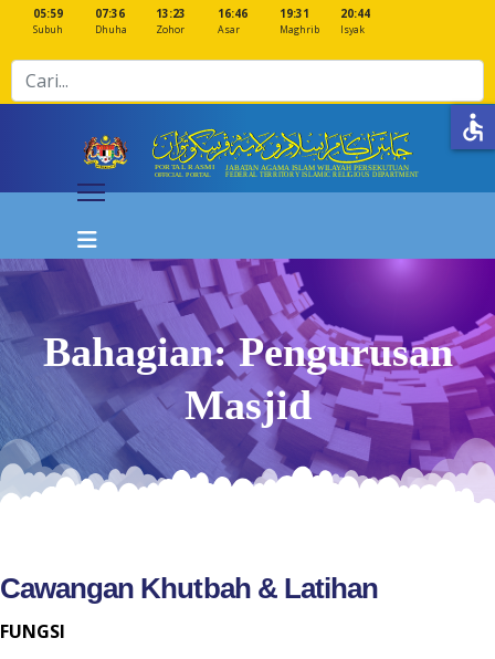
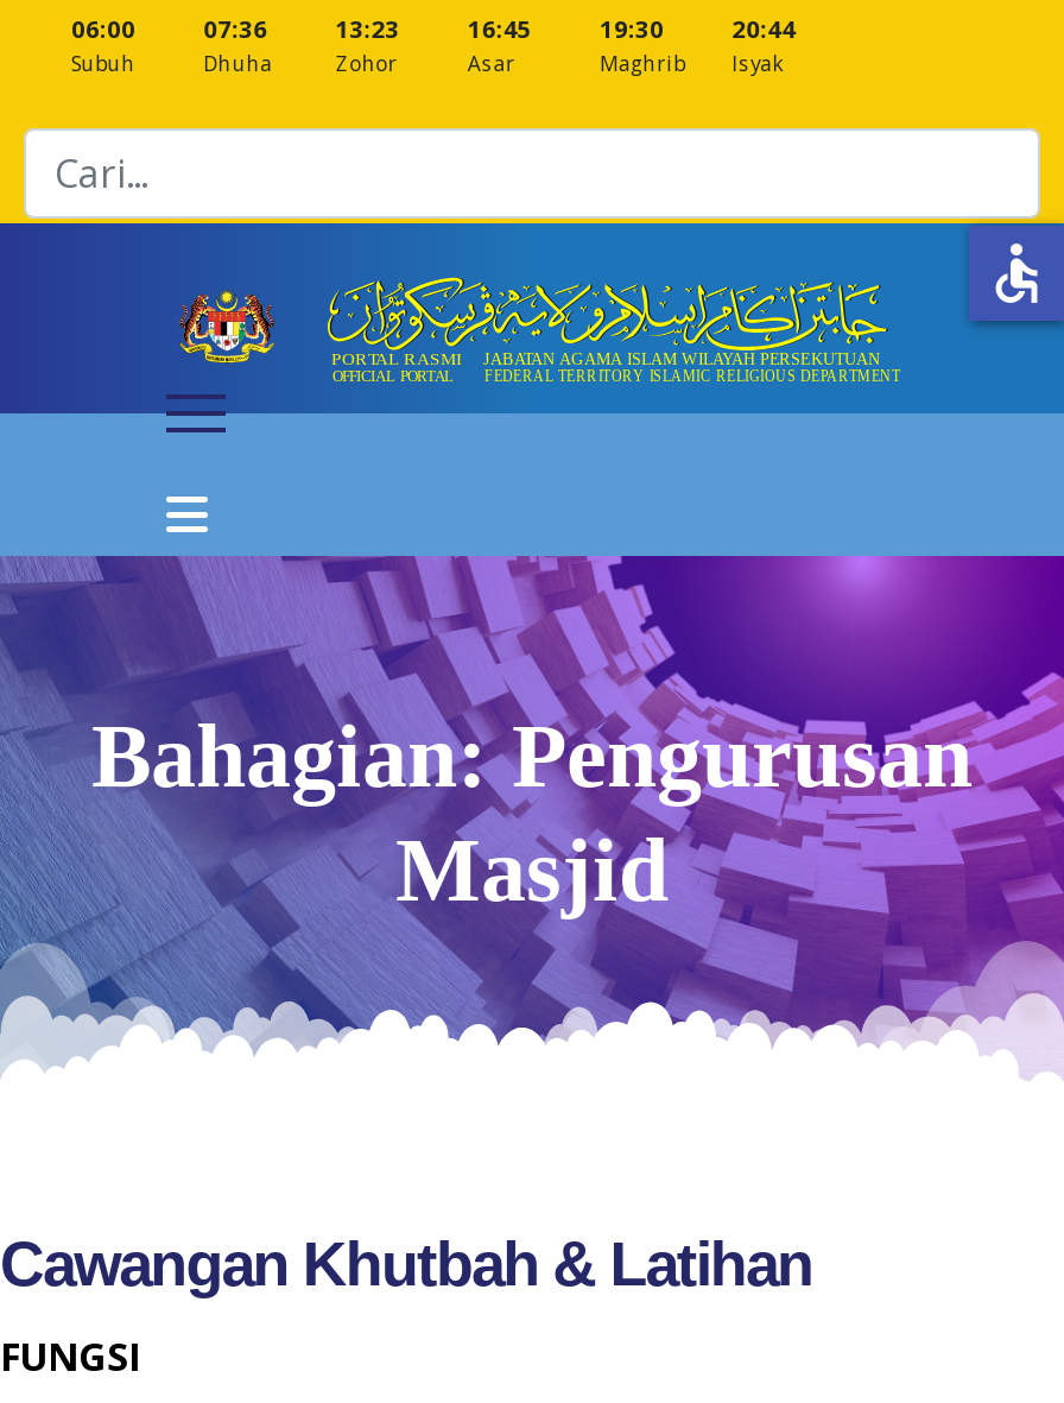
- 05:59
+ 06:00

- 16:46
+ 16:45

- 19:31
+ 19:30
